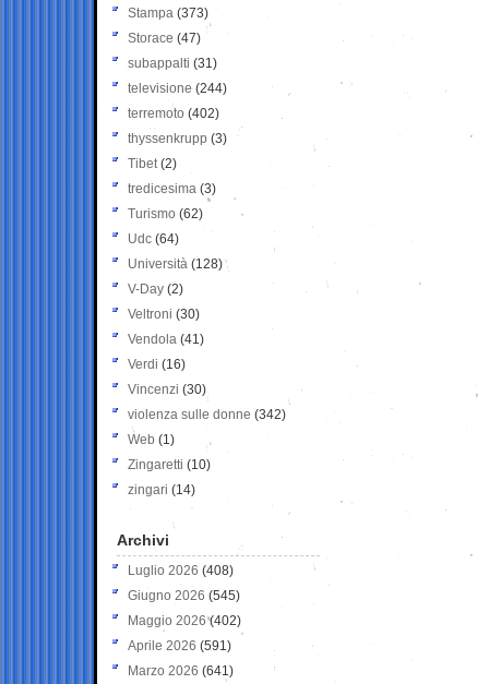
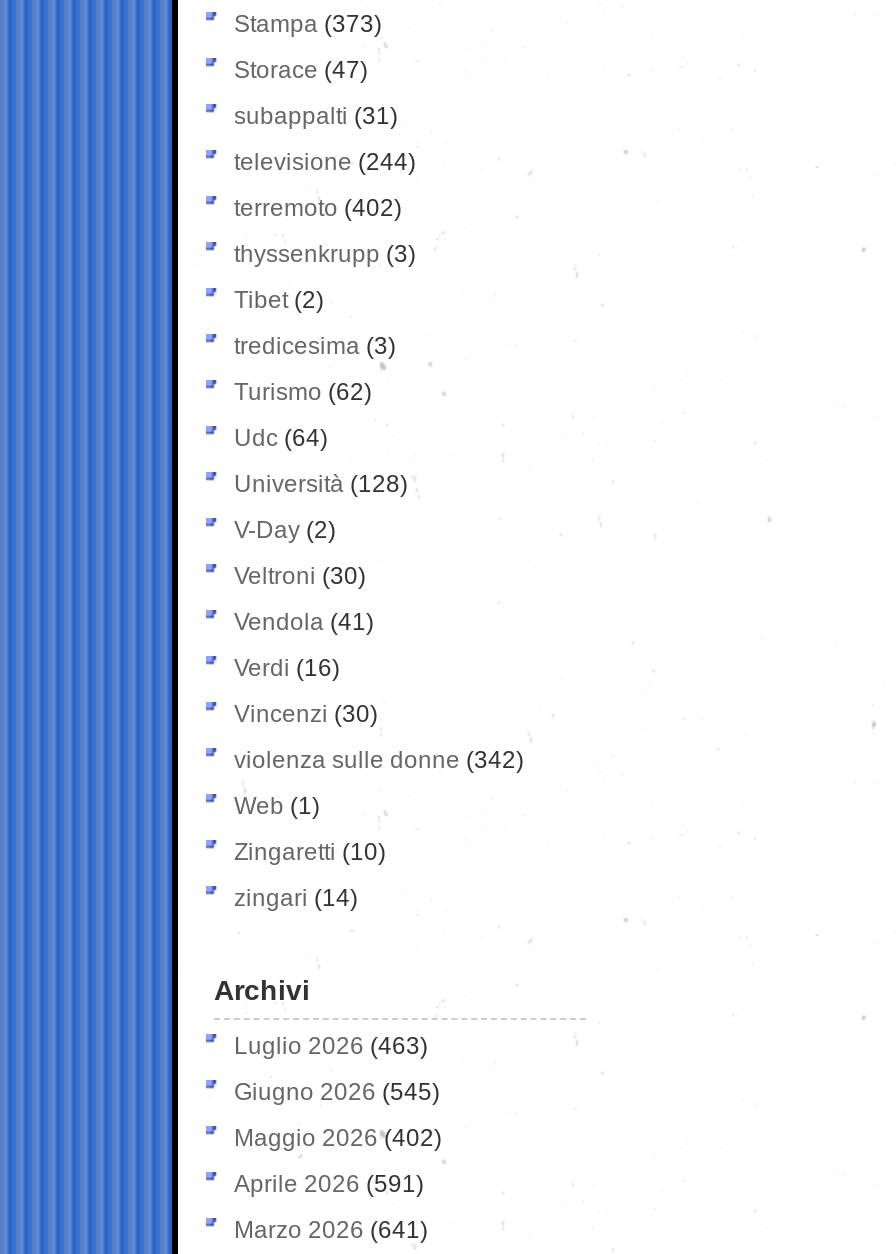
- Luglio 2026 (408)
+ Luglio 2026 (463)
